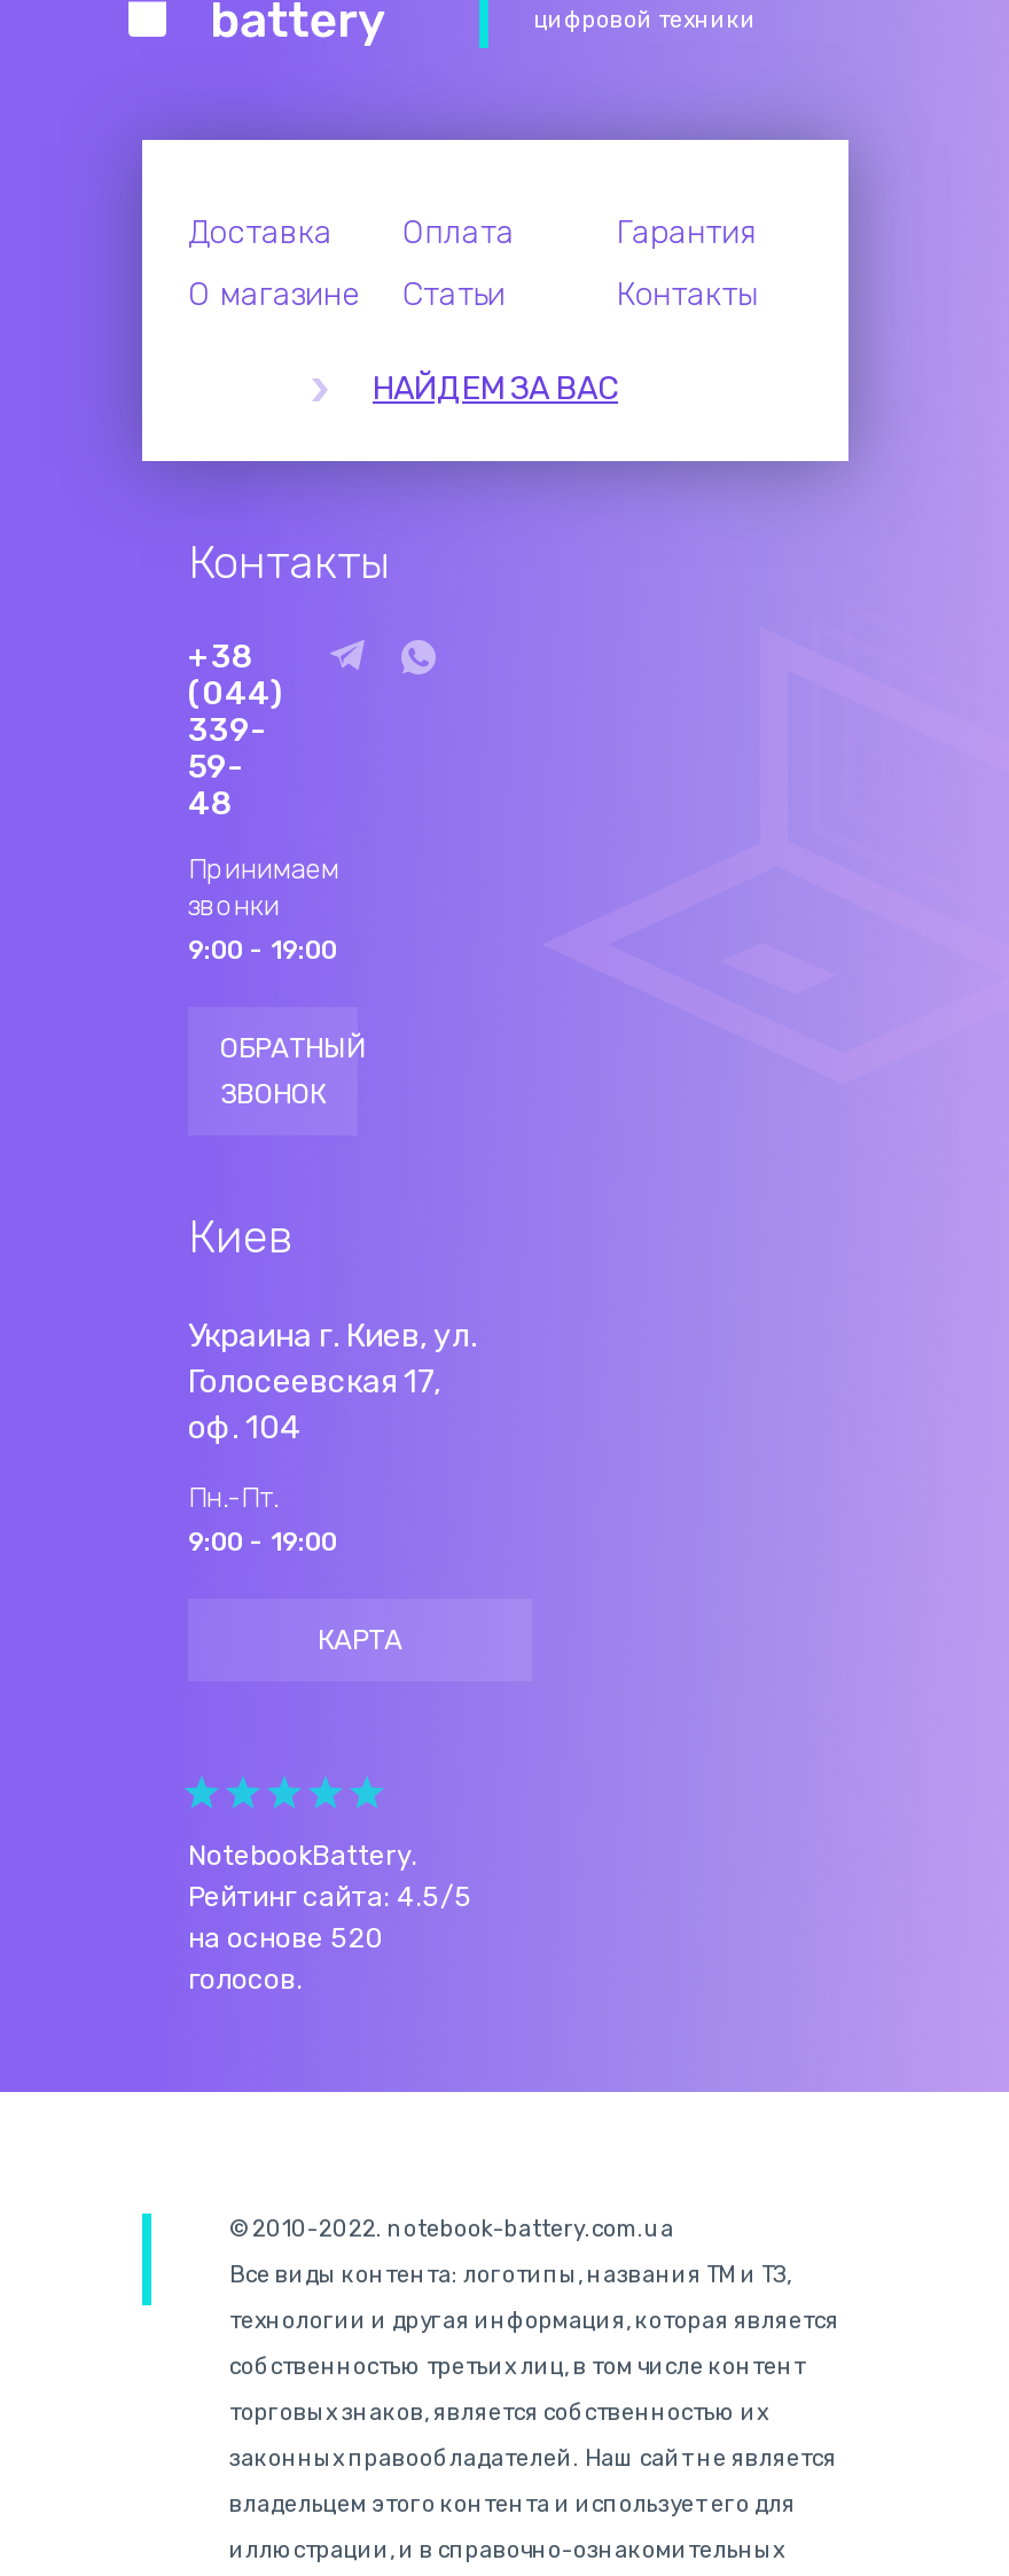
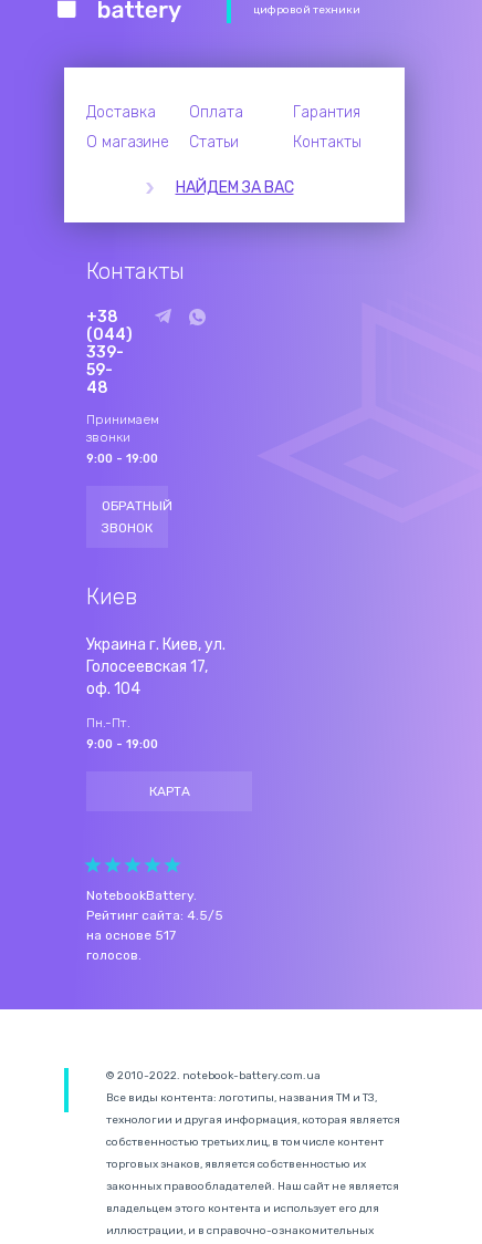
- на основе 520
+ на основе 517
